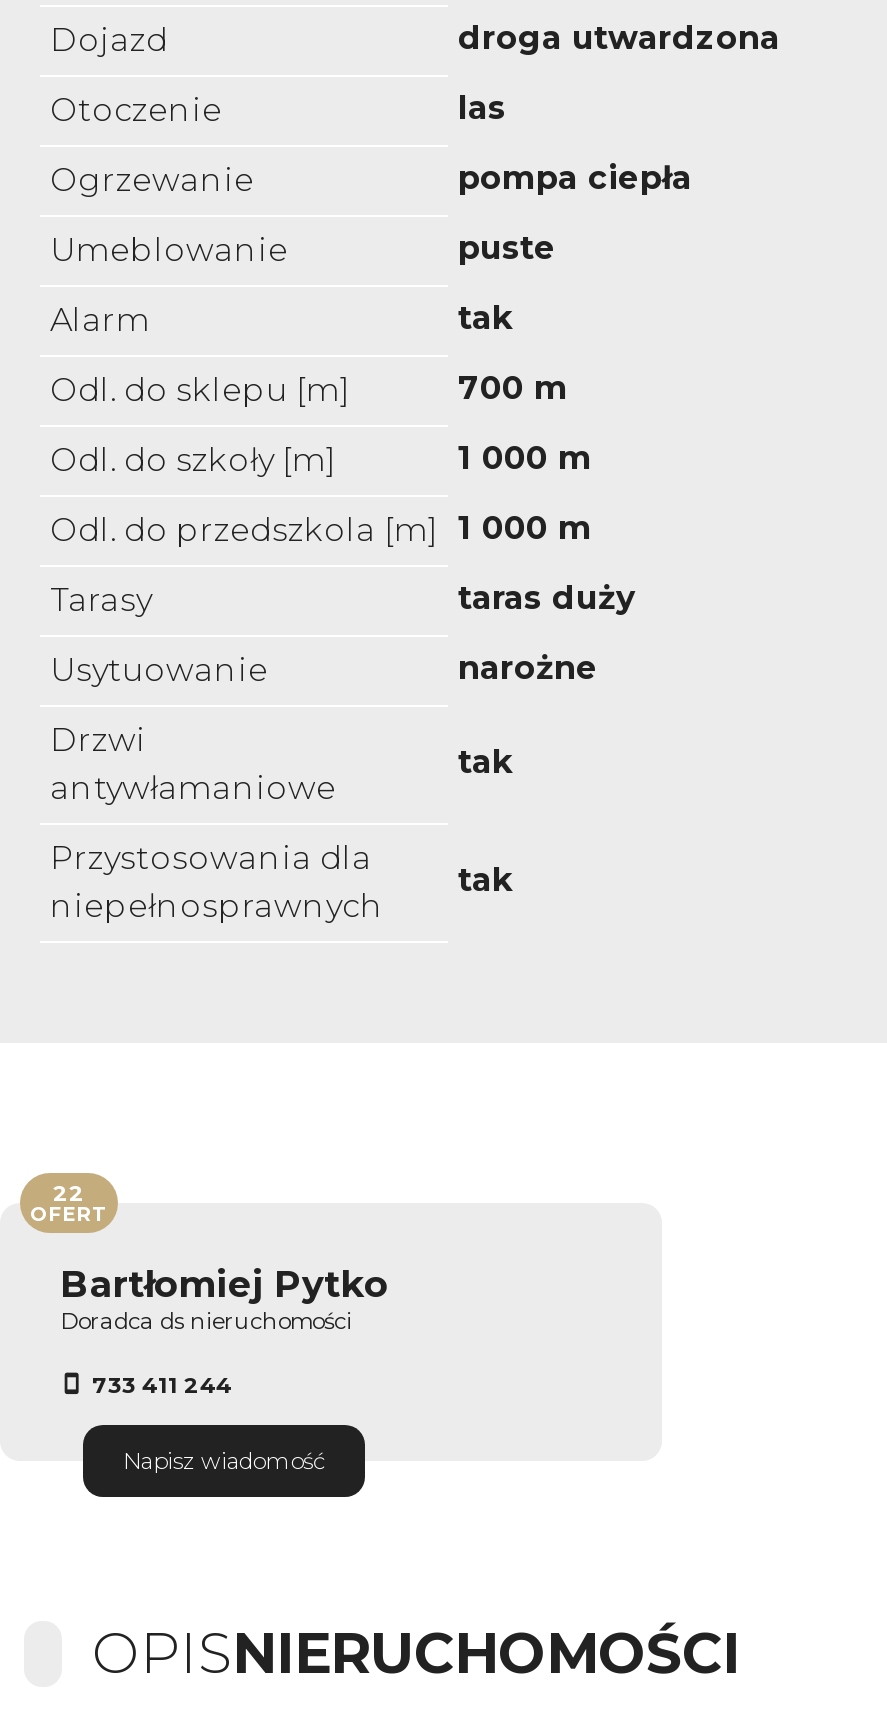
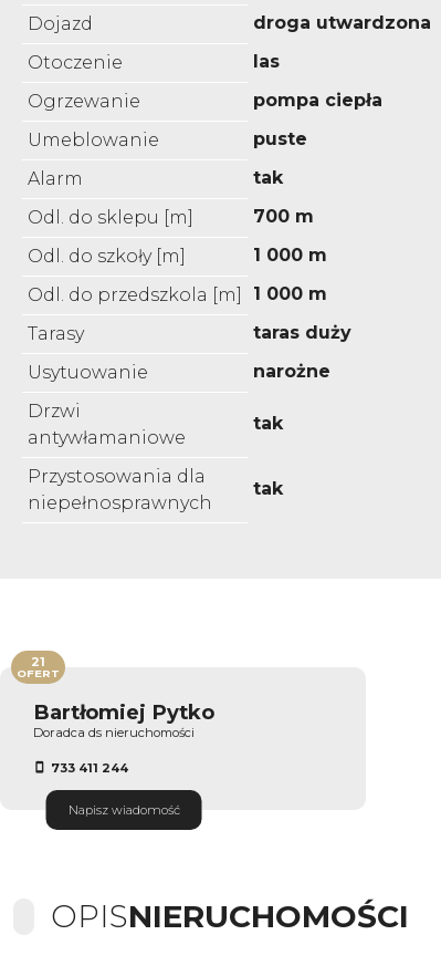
- 22
+ 21
